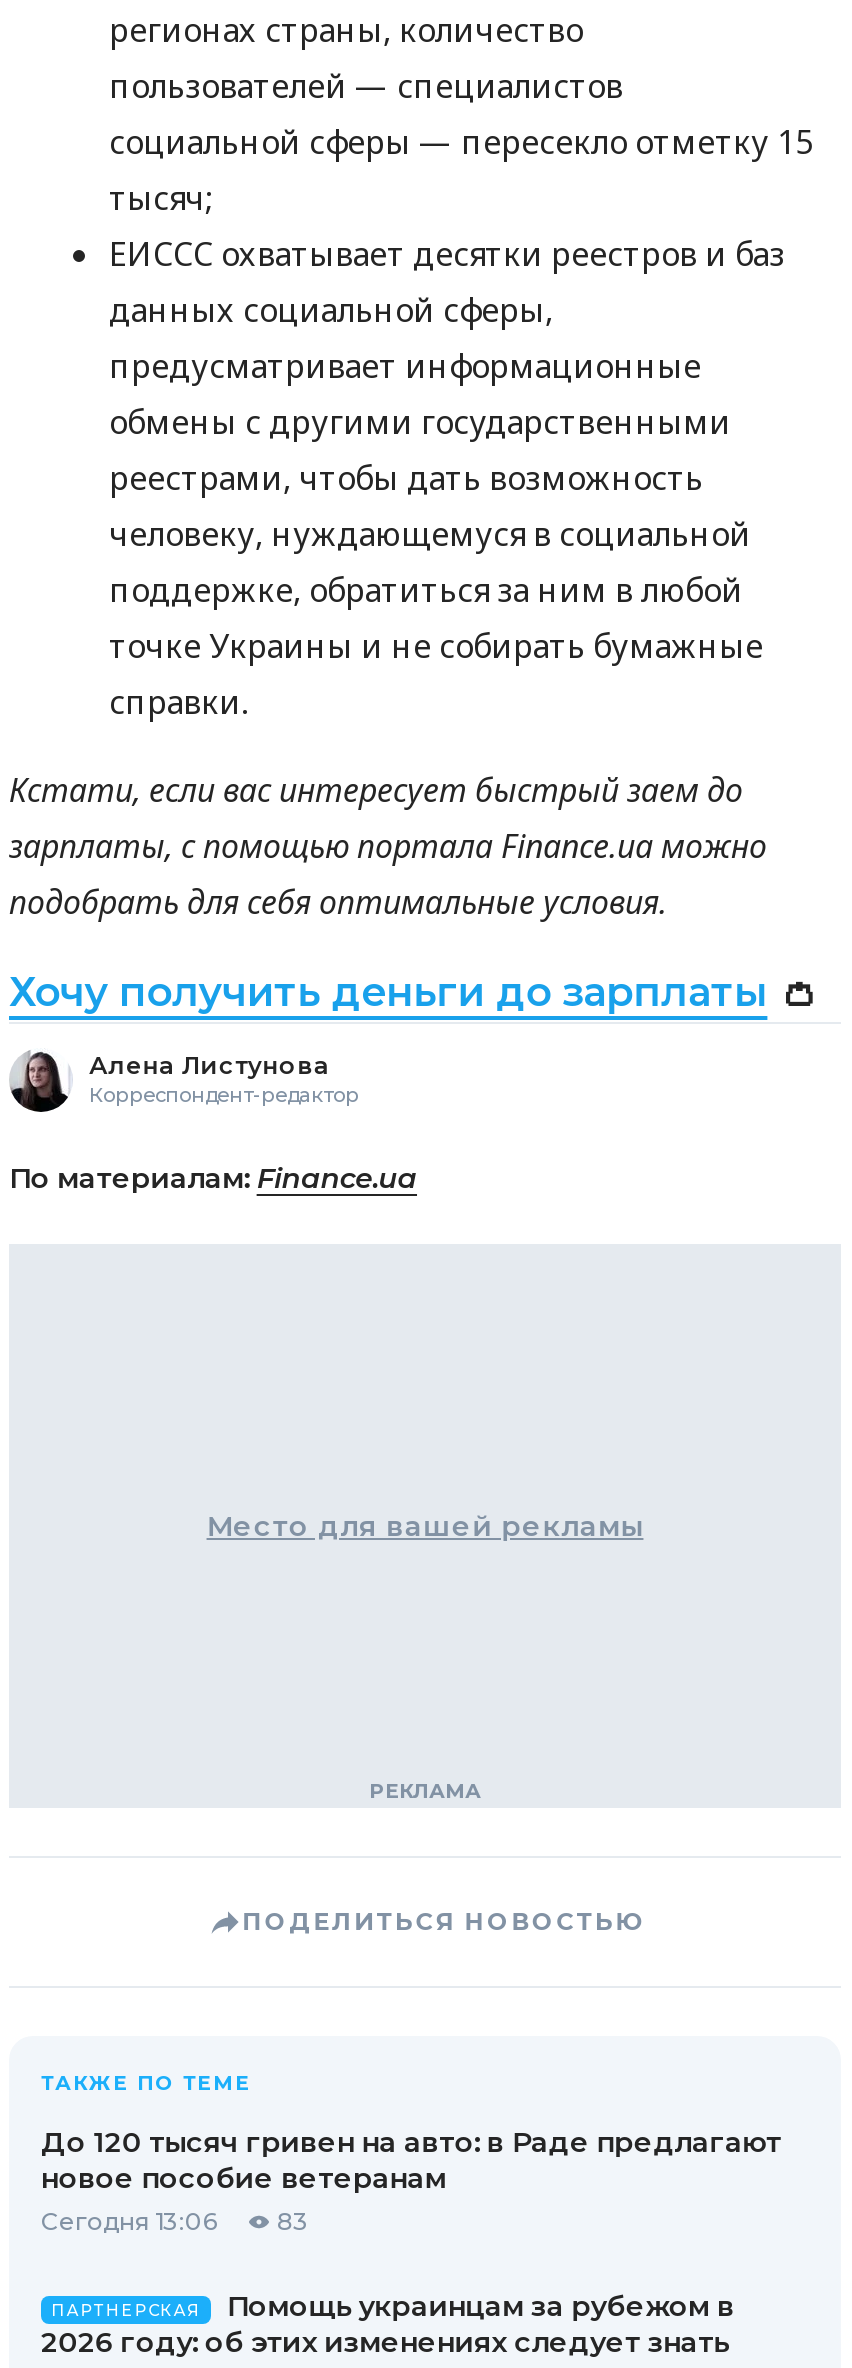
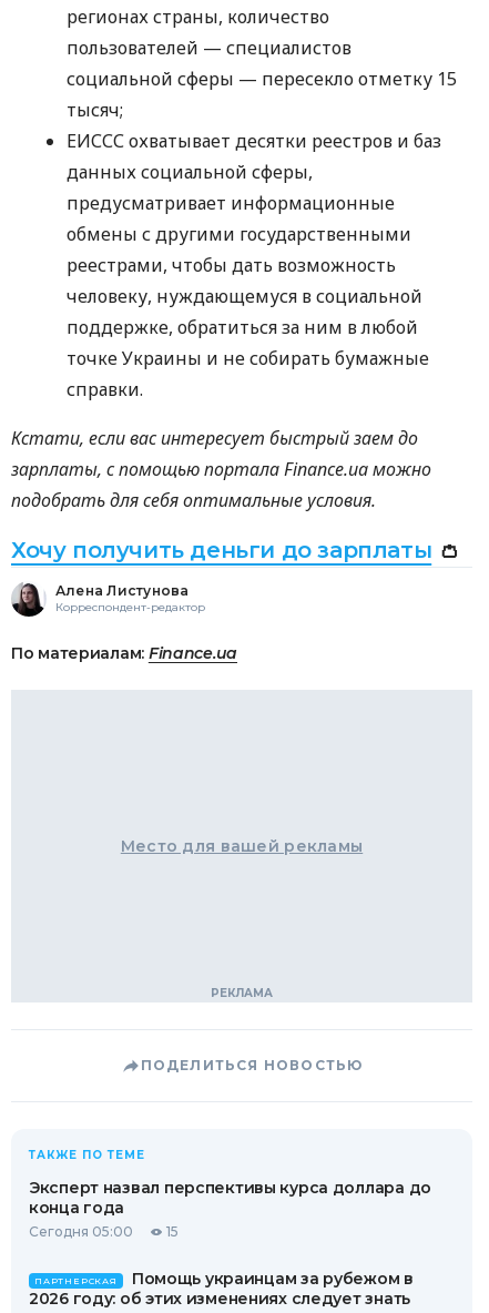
- До 120 тысяч гривен на авто: в Раде предлагают
- новое пособие ветеранам
- Сегодня 13:06
- 83
+ Эксперт назвал перспективы курса доллара до
+ конца года
+ Сегодня 05:00
+ 15
